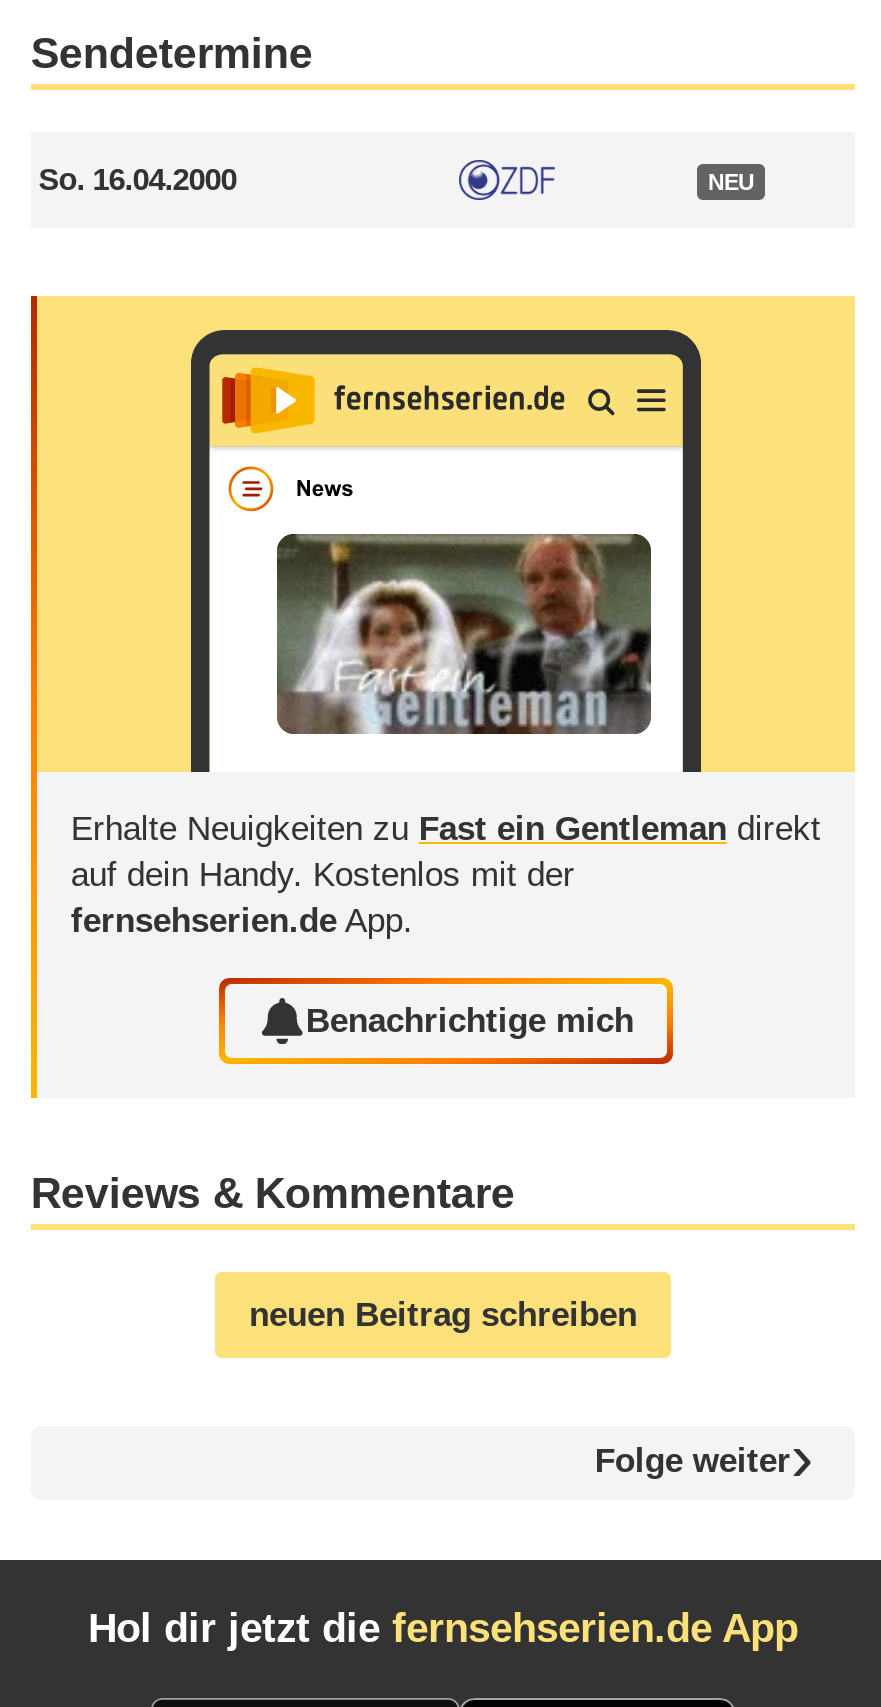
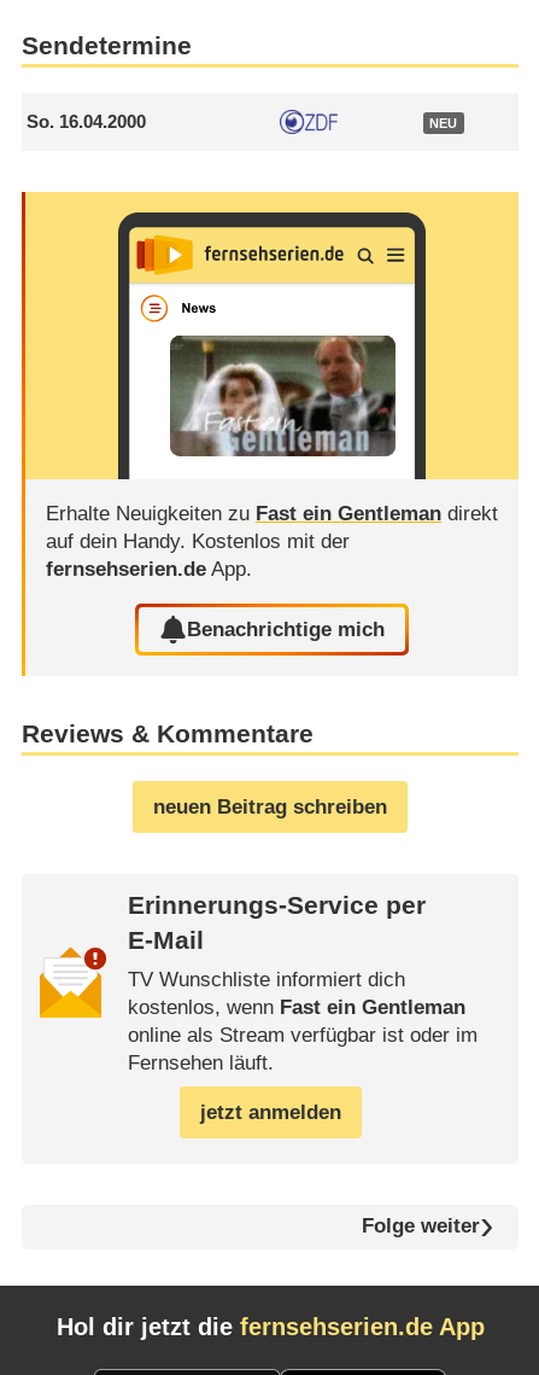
+ [image]
+ Erinnerungs-Service per
+ E-Mail
+ TV Wunschliste informiert dich
+ kostenlos, wenn Fast ein Gentleman
+ online als Stream verfügbar ist oder im
+ Fernsehen läuft.
+ jetzt anmelden
